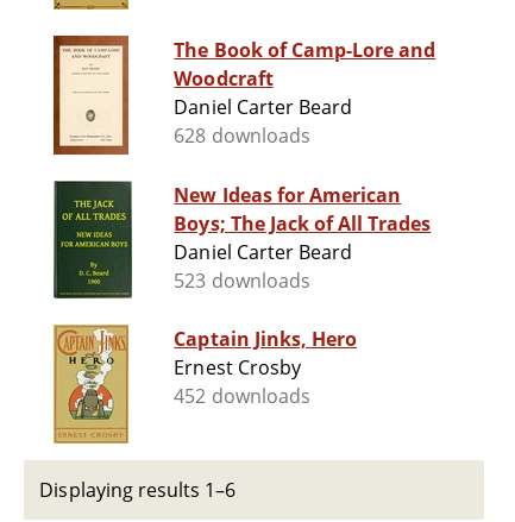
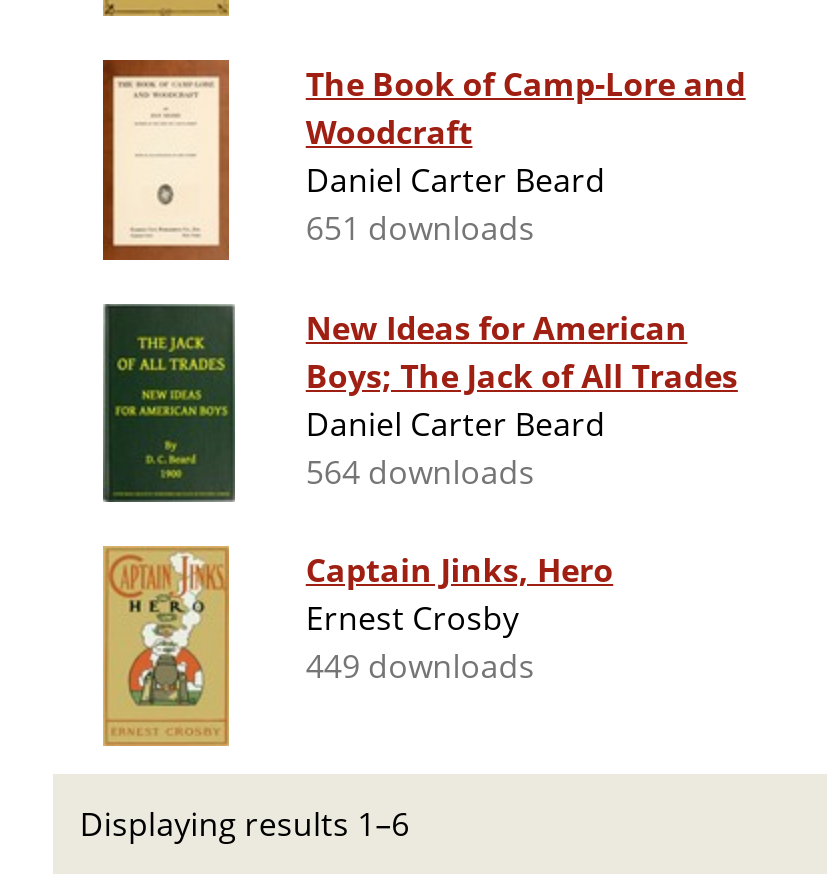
- 628 downloads
+ 651 downloads

- 523 downloads
+ 564 downloads

- 452 downloads
+ 449 downloads
